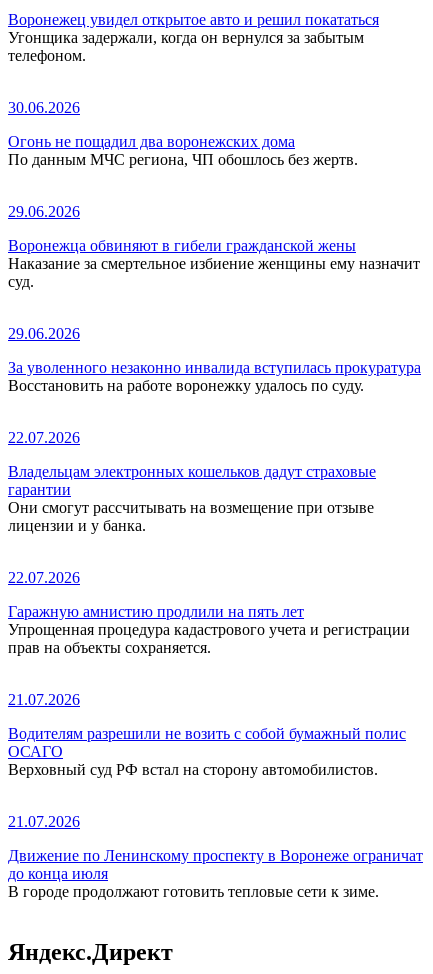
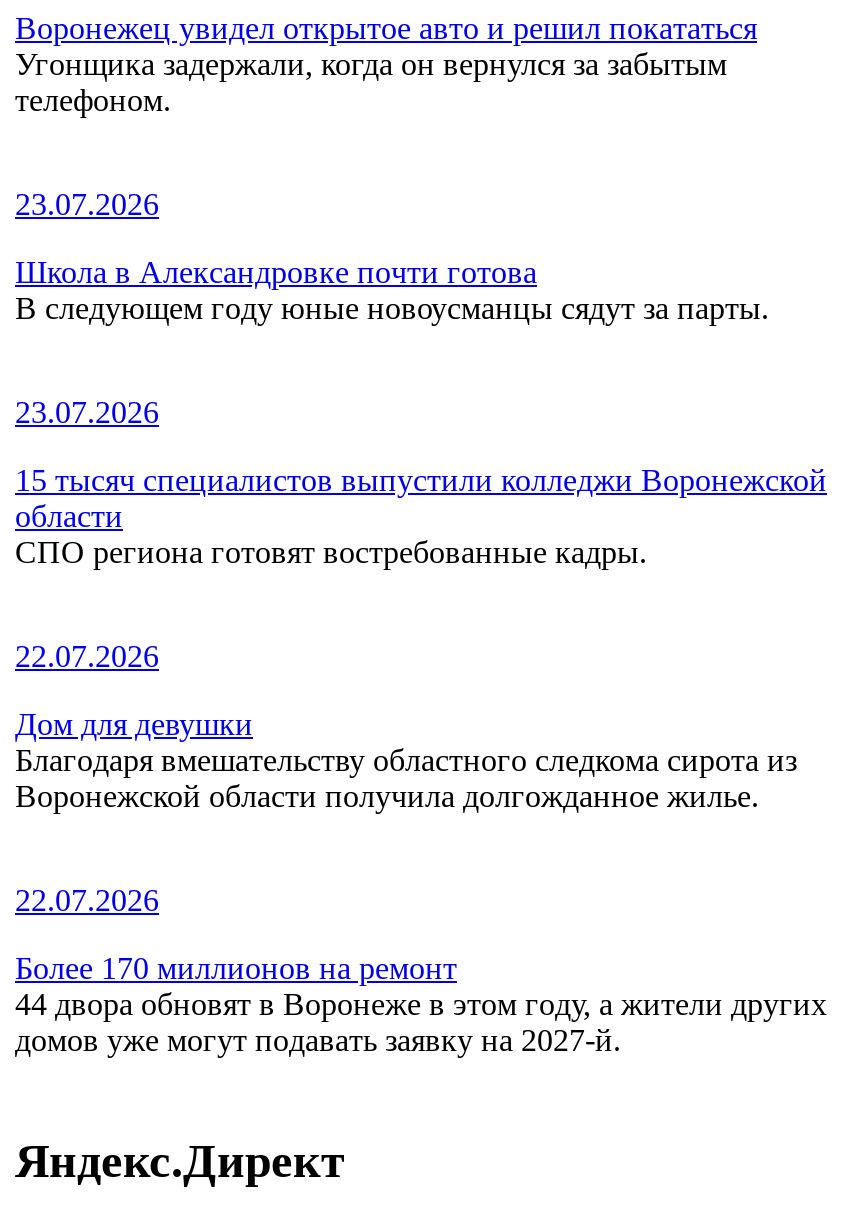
- 30.06.2026
- Огонь не пощадил два воронежских дома
- По данным МЧС региона, ЧП обошлось без жертв.
- 29.06.2026
- Воронежца обвиняют в гибели гражданской жены
- Наказание за смертельное избиение женщины ему назначит
- суд.
- 29.06.2026
- За уволенного незаконно инвалида вступилась прокуратура
- Восстановить на работе воронежку удалось по суду.
+ 23.07.2026
+ Школа в Александровке почти готова
+ В следующем году юные новоусманцы сядут за парты.
+ 23.07.2026
+ 15 тысяч специалистов выпустили колледжи Воронежской
+ области
+ СПО региона готовят востребованные кадры.

- Владельцам электронных кошельков дадут страховые
- гарантии
- Они смогут рассчитывать на возмещение при отзыве
- лицензии и у банка.
+ Дом для девушки
+ Благодаря вмешательству областного следкома сирота из
+ Воронежской области получила долгожданное жилье.

- Гаражную амнистию продлили на пять лет
- Упрощенная процедура кадастрового учета и регистрации
- прав на объекты сохраняется.
- 21.07.2026
- Водителям разрешили не возить с собой бумажный полис
- ОСАГО
- Верховный суд РФ встал на сторону автомобилистов.
- 21.07.2026
- Движение по Ленинскому проспекту в Воронеже ограничат
- до конца июля
- В городе продолжают готовить тепловые сети к зиме.
+ Более 170 миллионов на ремонт
+ 44 двора обновят в Воронеже в этом году, а жители других
+ домов уже могут подавать заявку на 2027-й.
